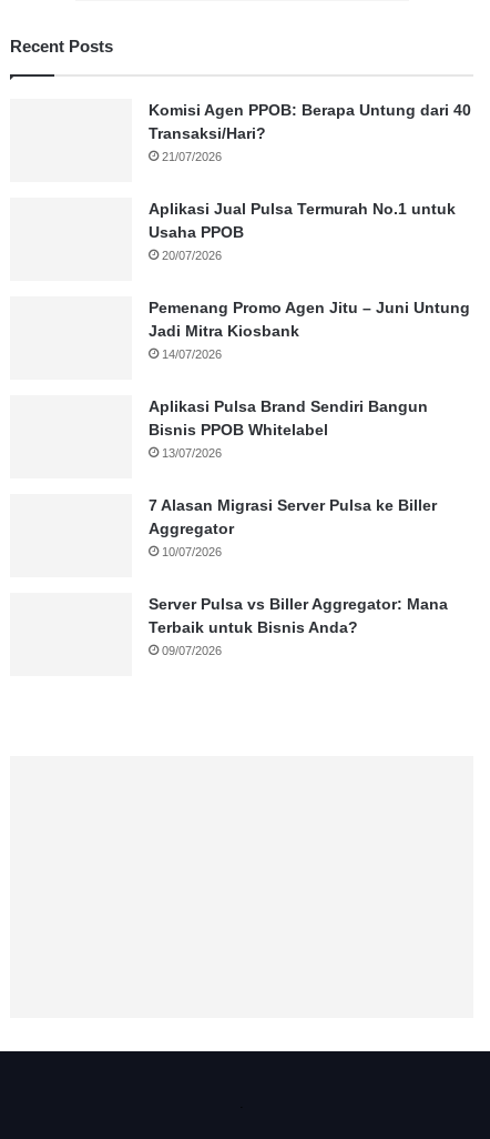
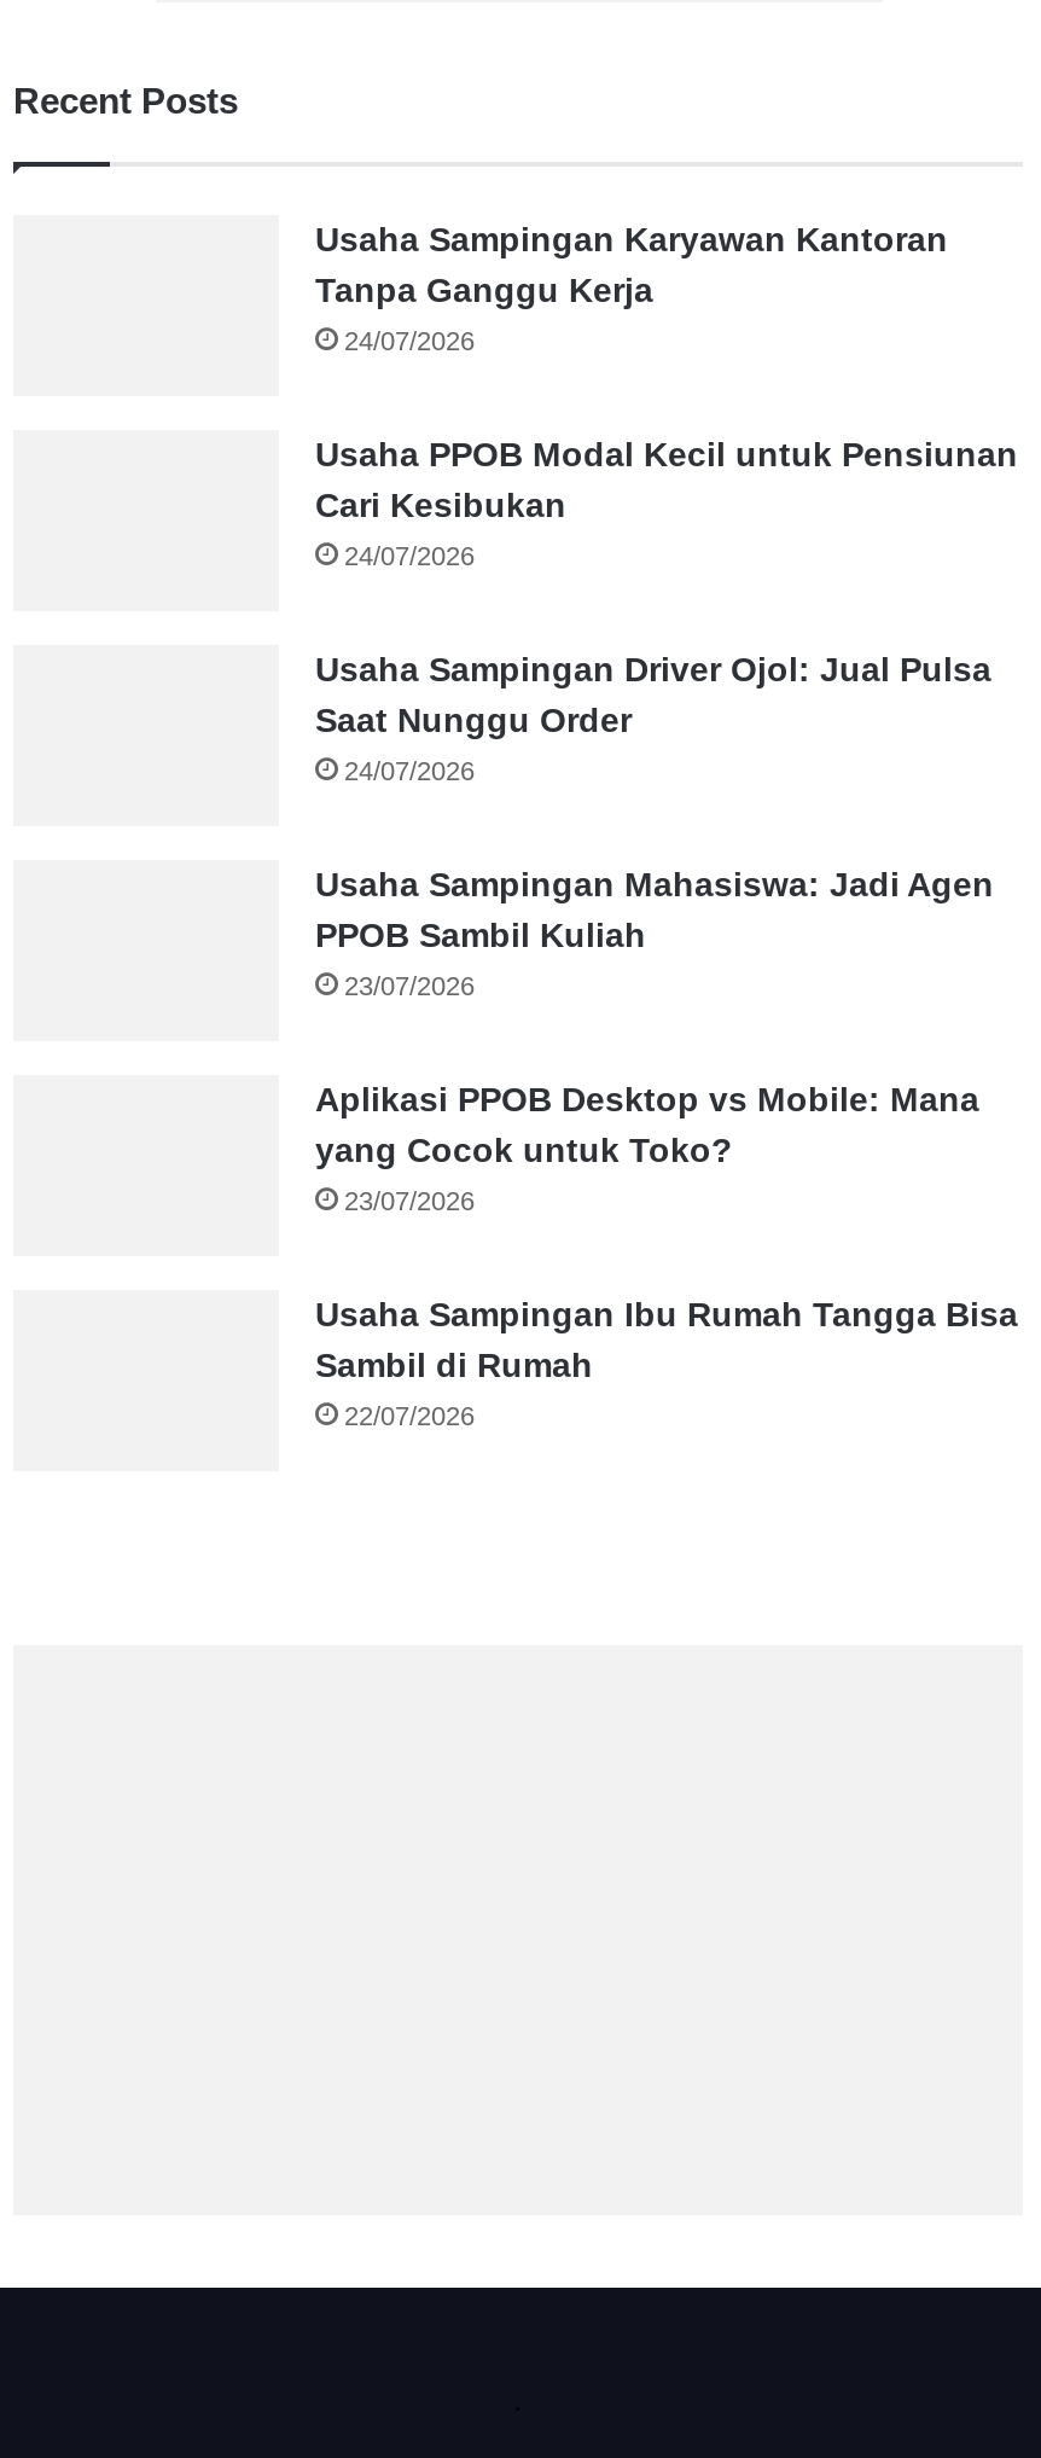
- Komisi Agen PPOB: Berapa Untung dari 40
- Transaksi/Hari?
- 21/07/2026
+ Usaha Sampingan Karyawan Kantoran
+ Tanpa Ganggu Kerja
+ 24/07/2026

- Aplikasi Jual Pulsa Termurah No.1 untuk
- Usaha PPOB
- 20/07/2026
+ Usaha PPOB Modal Kecil untuk Pensiunan
+ Cari Kesibukan
+ 24/07/2026

- Pemenang Promo Agen Jitu – Juni Untung
- Jadi Mitra Kiosbank
- 14/07/2026
+ Usaha Sampingan Driver Ojol: Jual Pulsa
+ Saat Nunggu Order
+ 24/07/2026

- Aplikasi Pulsa Brand Sendiri Bangun
- Bisnis PPOB Whitelabel
- 13/07/2026
+ Usaha Sampingan Mahasiswa: Jadi Agen
+ PPOB Sambil Kuliah
+ 23/07/2026

- 7 Alasan Migrasi Server Pulsa ke Biller
- Aggregator
- 10/07/2026
+ Aplikasi PPOB Desktop vs Mobile: Mana
+ yang Cocok untuk Toko?
+ 23/07/2026

- Server Pulsa vs Biller Aggregator: Mana
- Terbaik untuk Bisnis Anda?
- 09/07/2026
+ Usaha Sampingan Ibu Rumah Tangga Bisa
+ Sambil di Rumah
+ 22/07/2026
